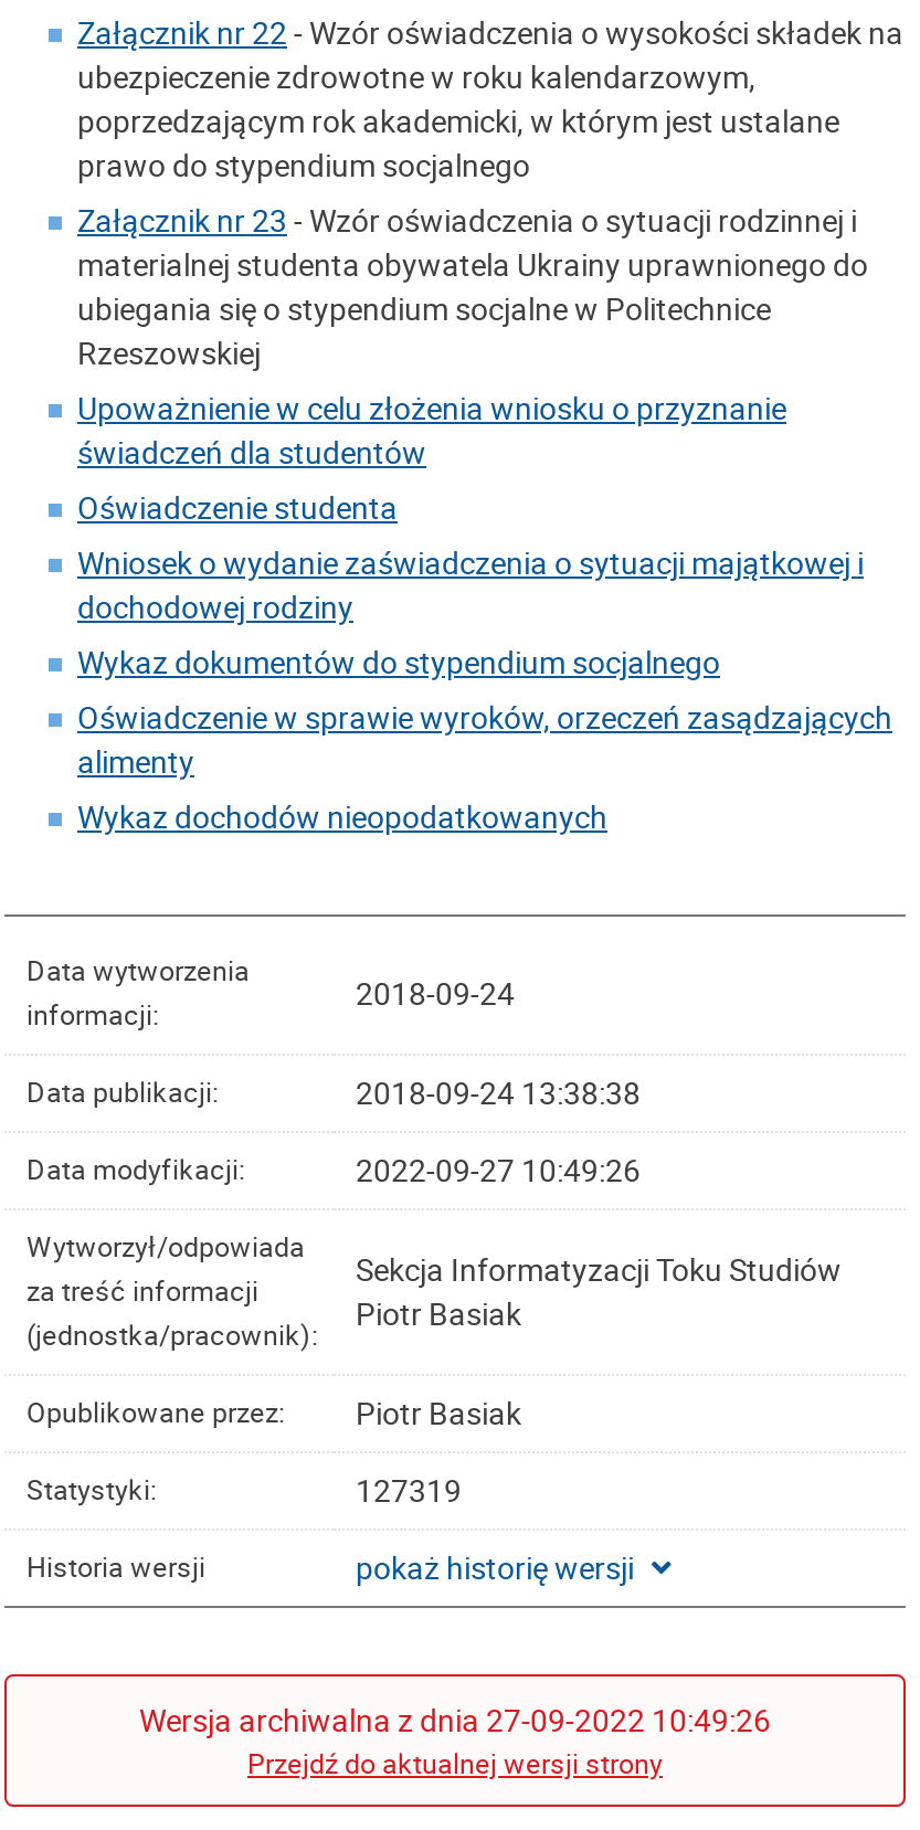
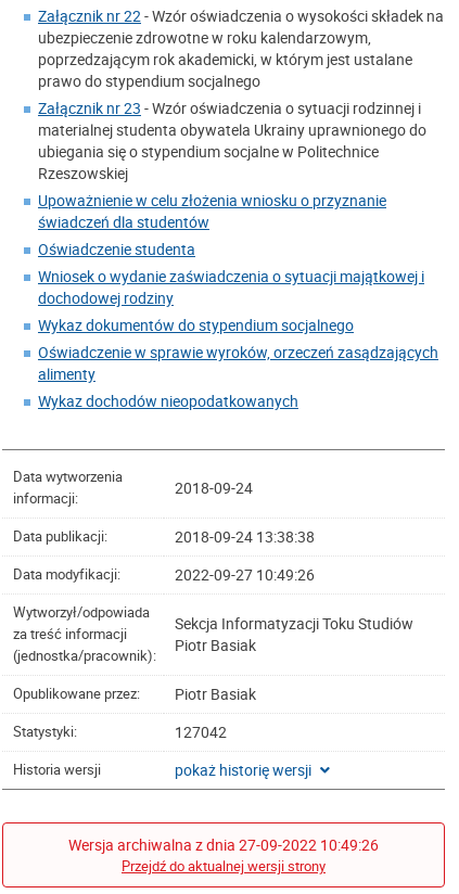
- 127319
+ 127042
